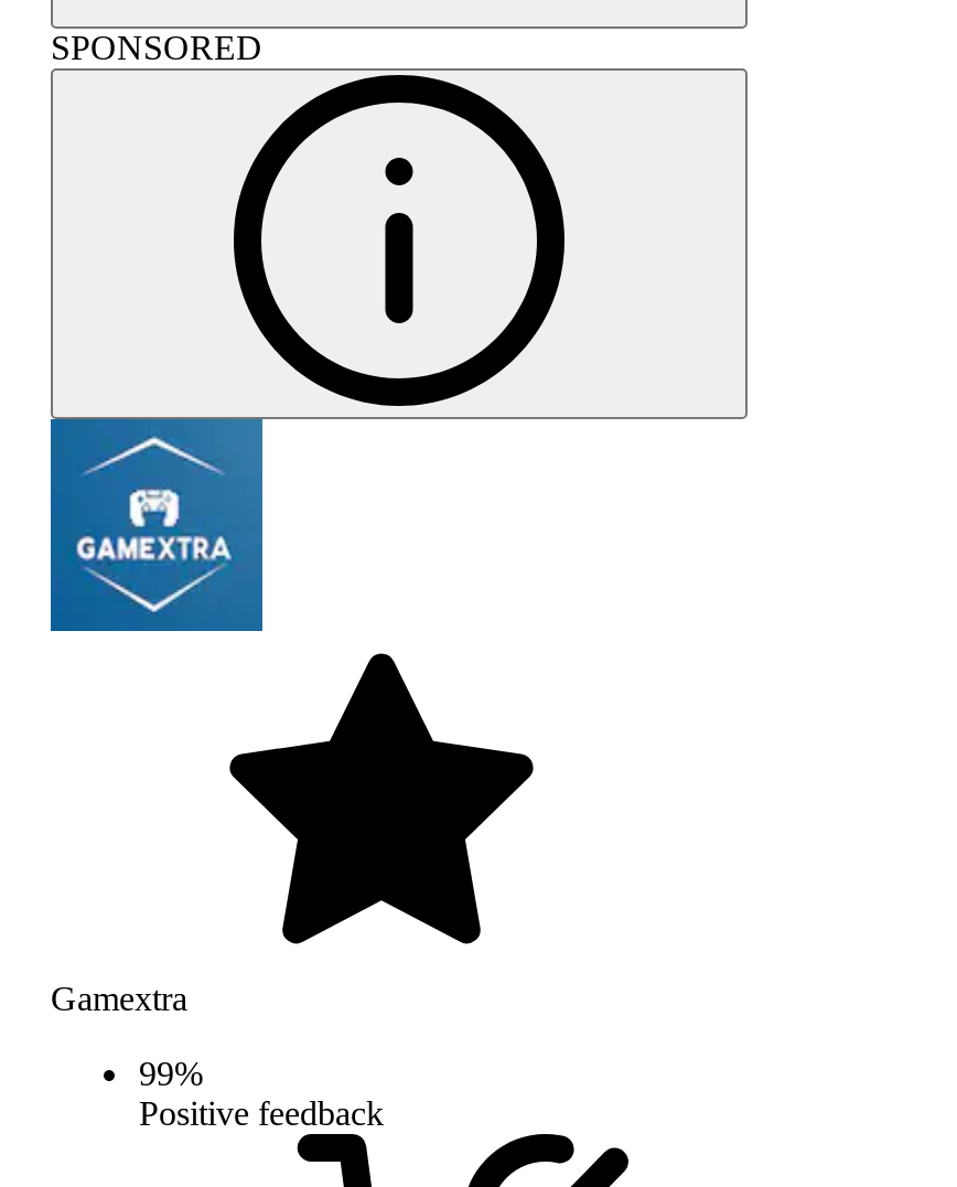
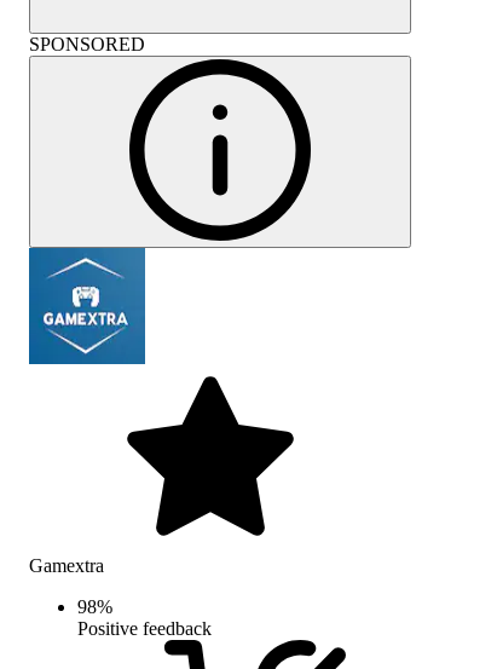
- 99%
+ 98%
